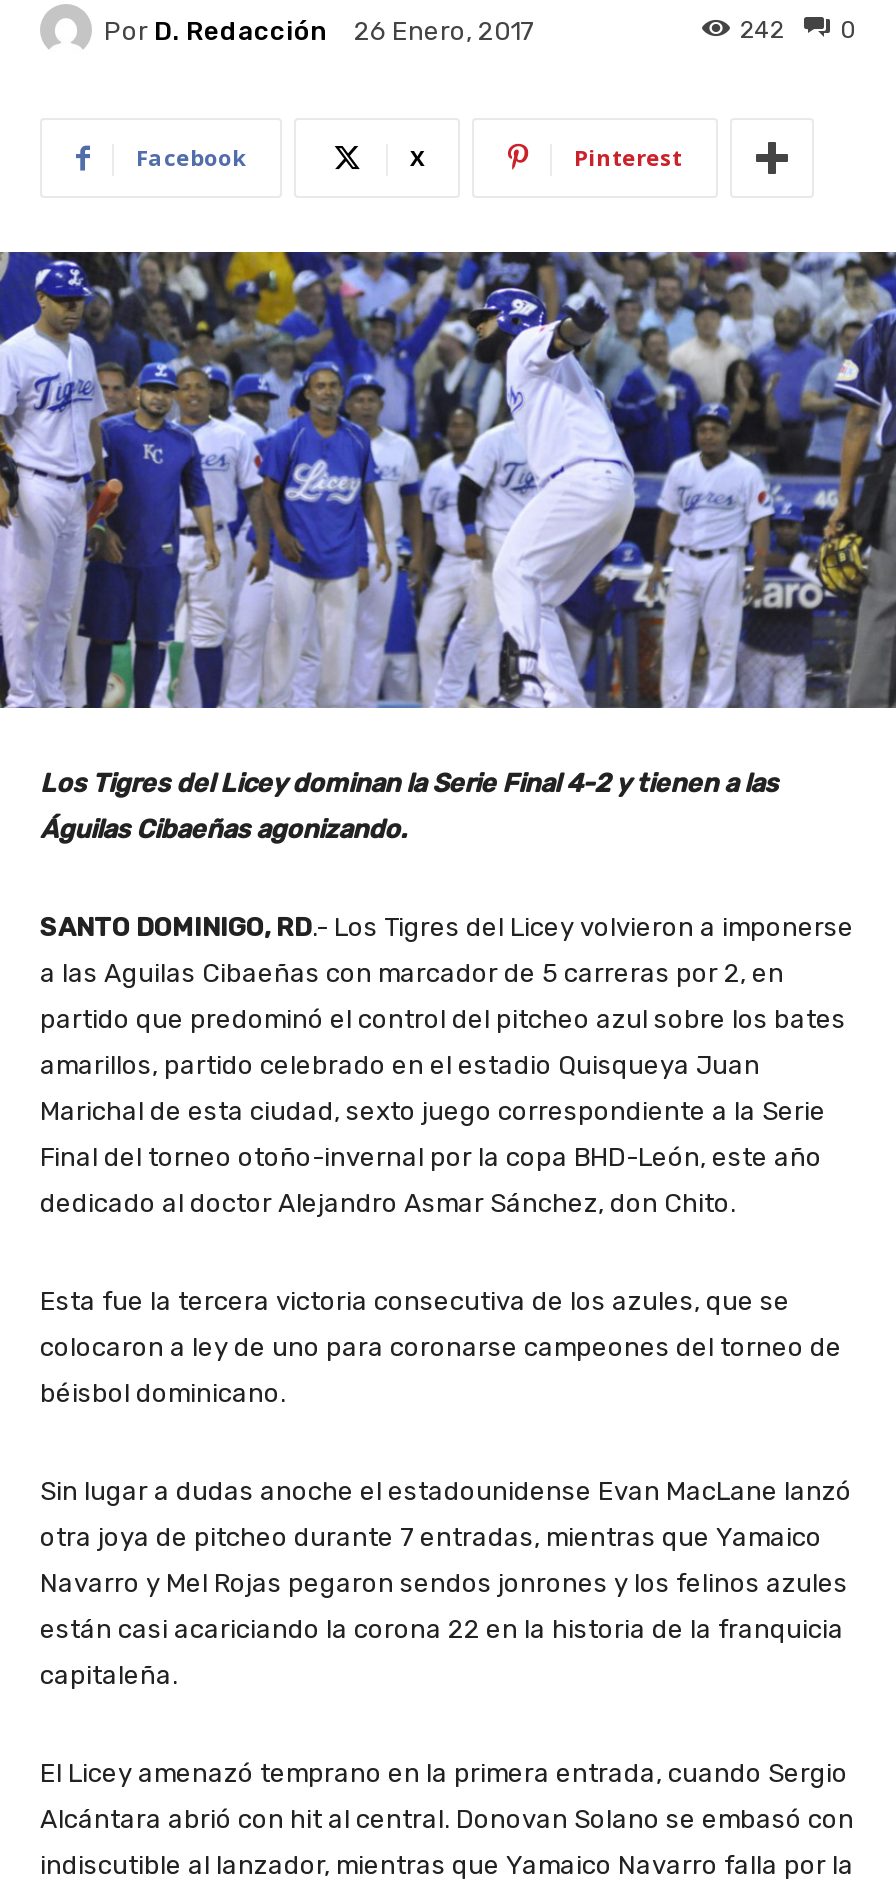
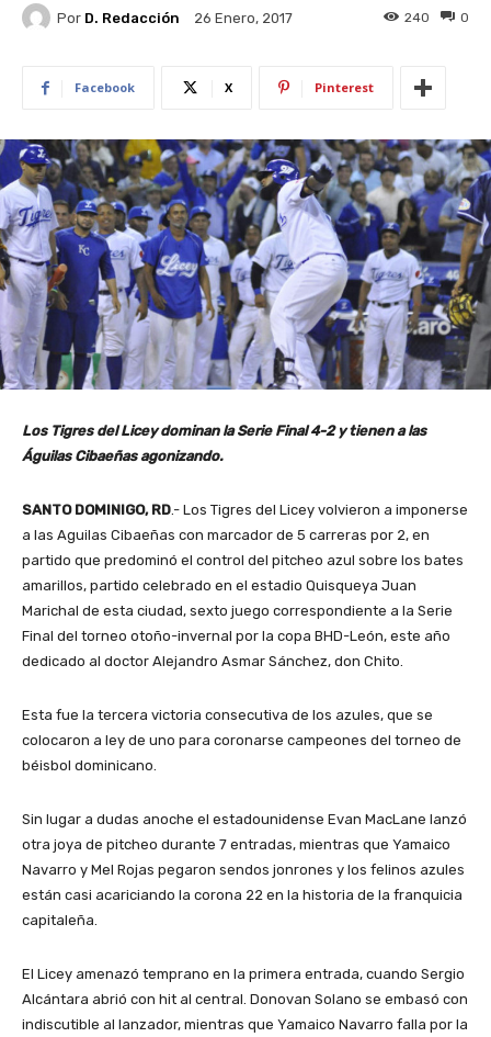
- 242
+ 240
